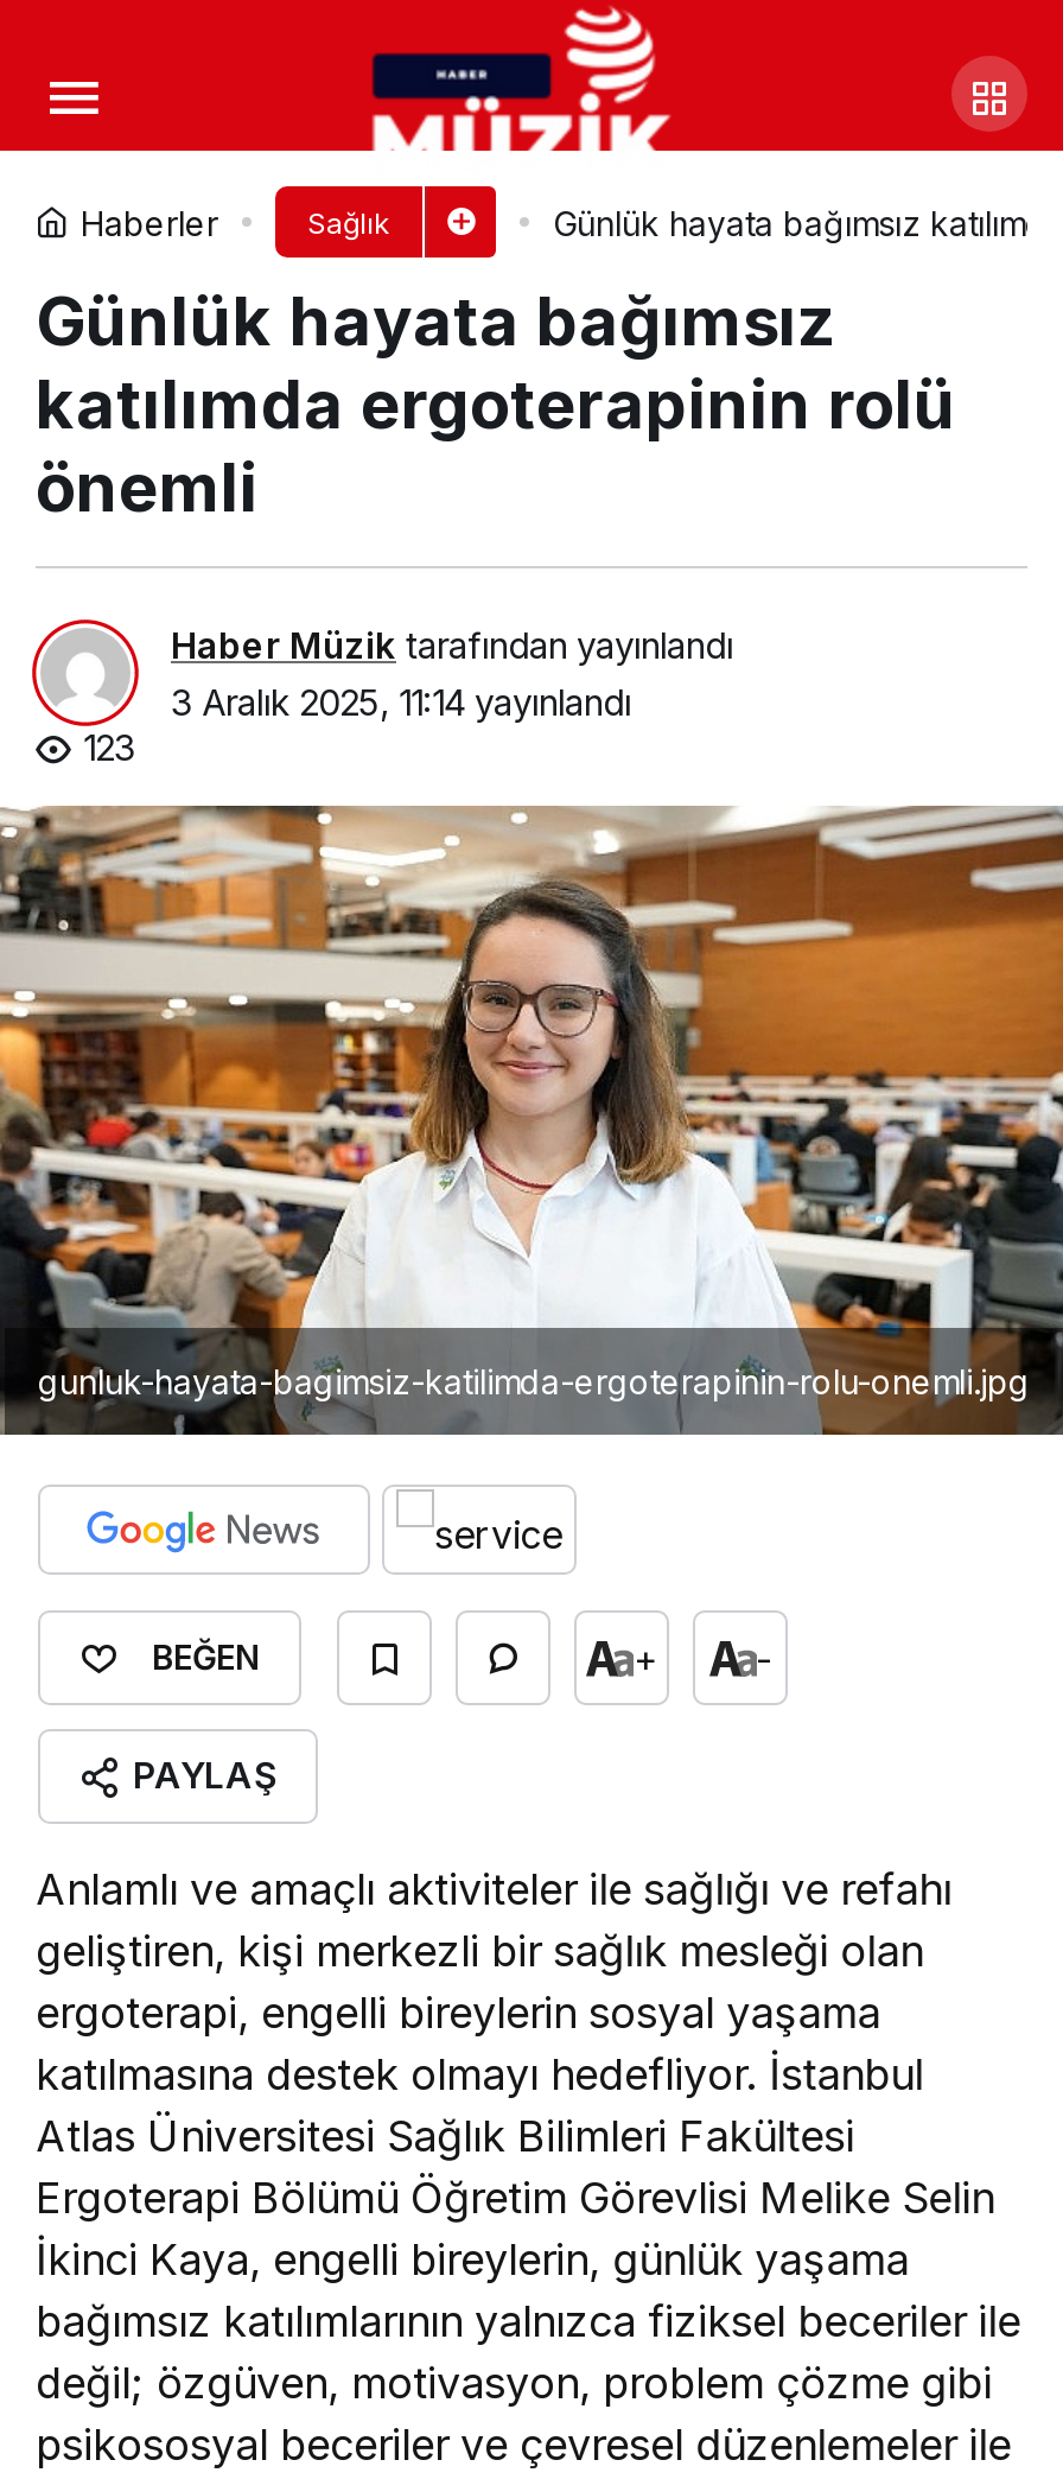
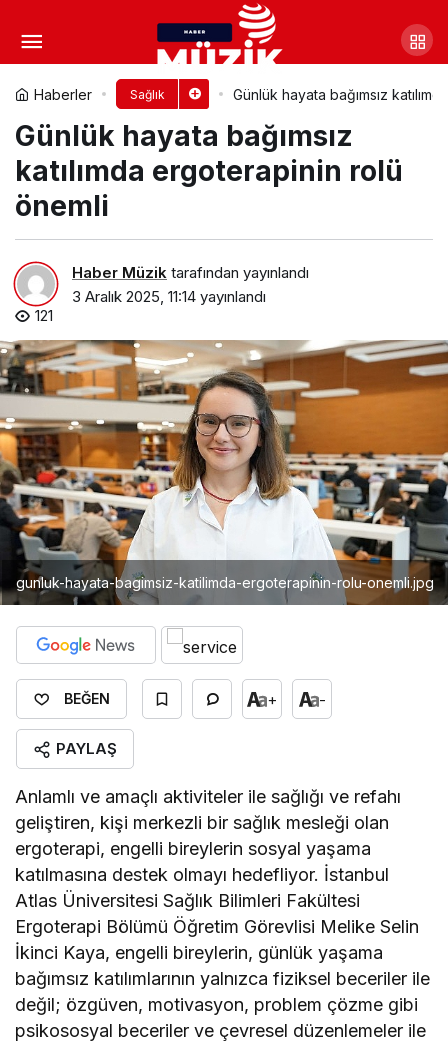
- 123
+ 121
